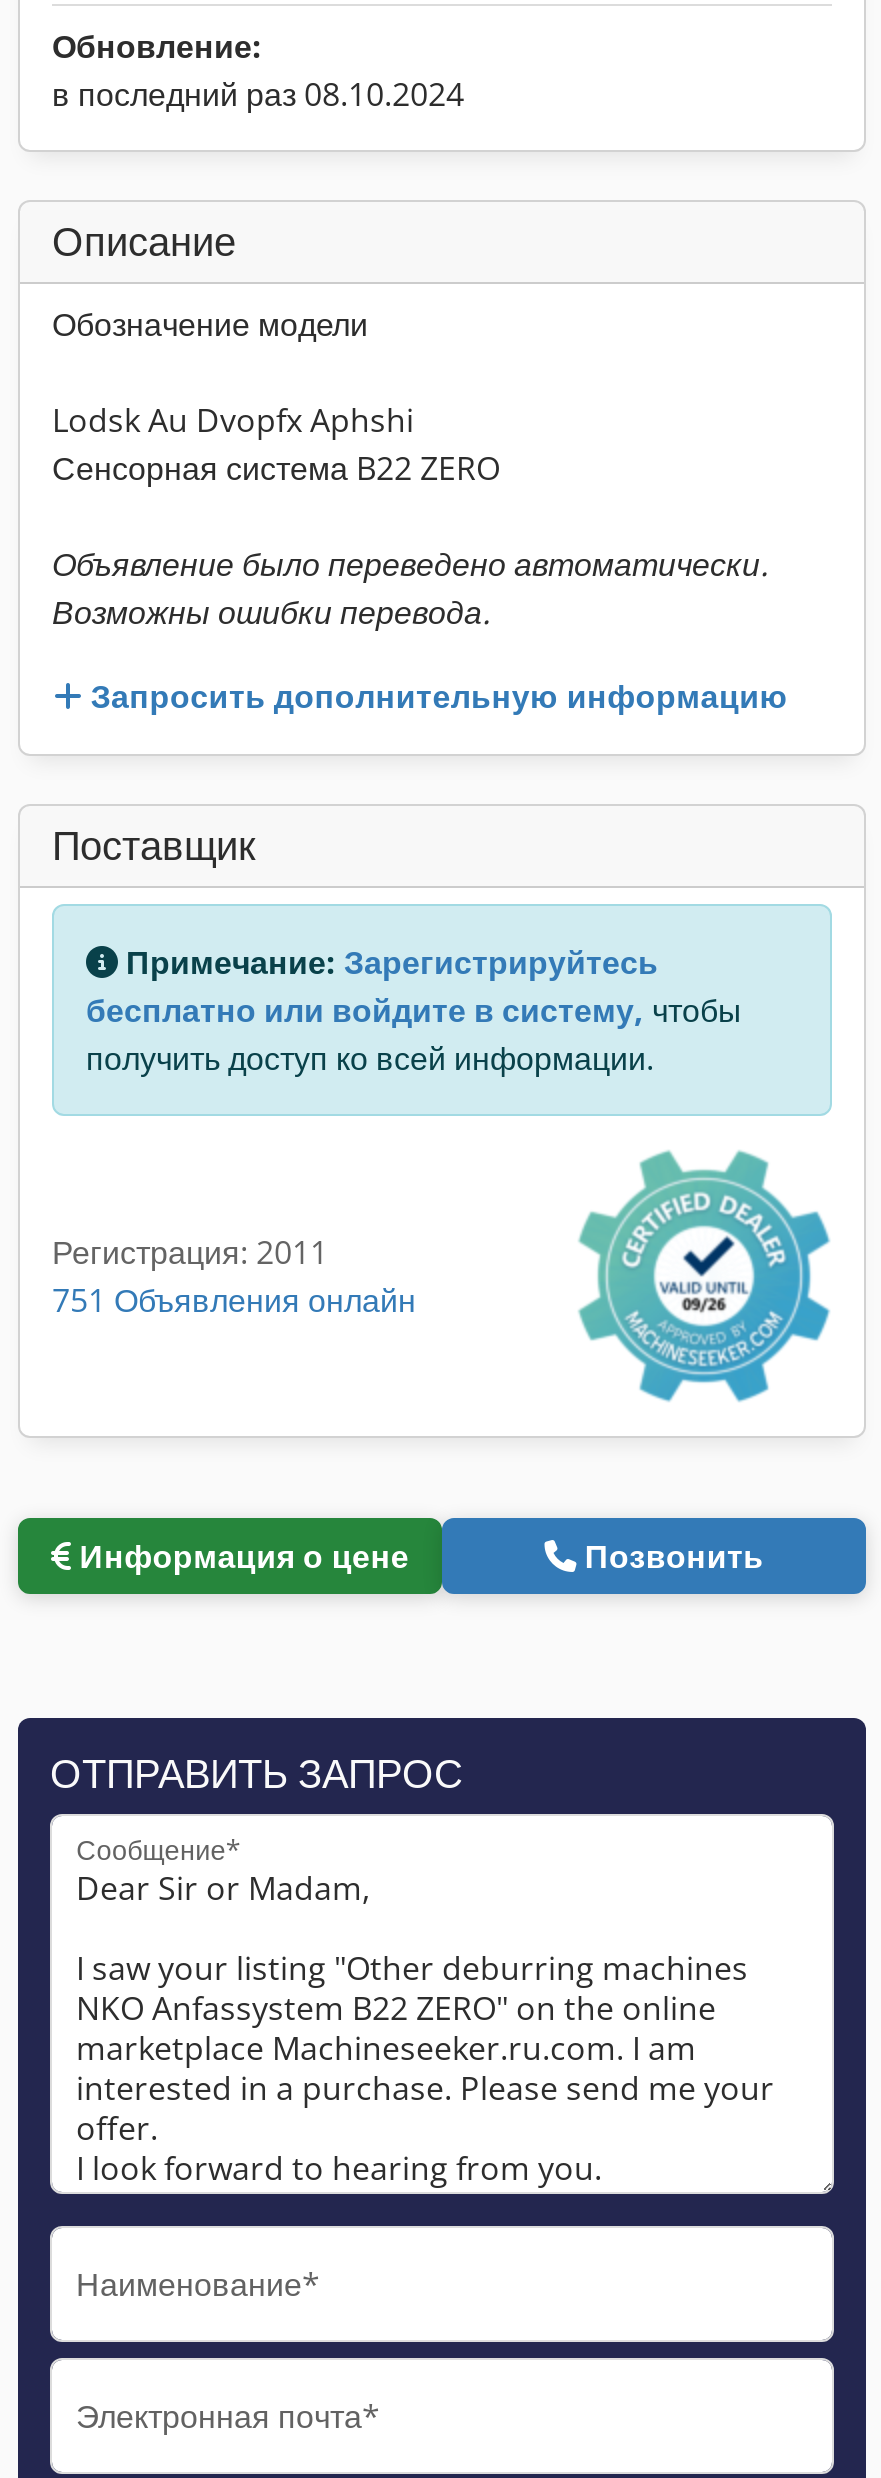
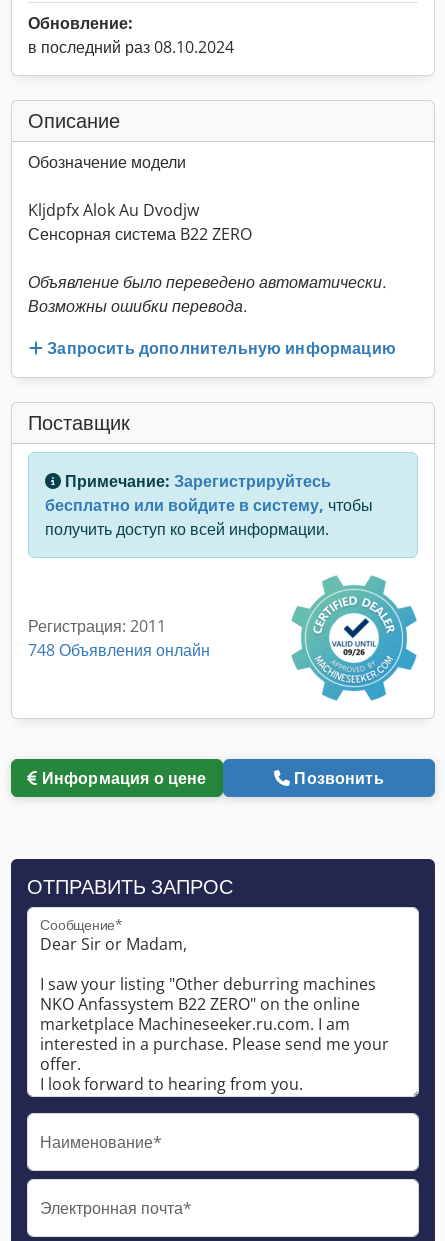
- Lodsk Au Dvopfx Aphshi
+ Kljdpfx Alok Au Dvodjw

- 751 Объявления онлайн
+ 748 Объявления онлайн
